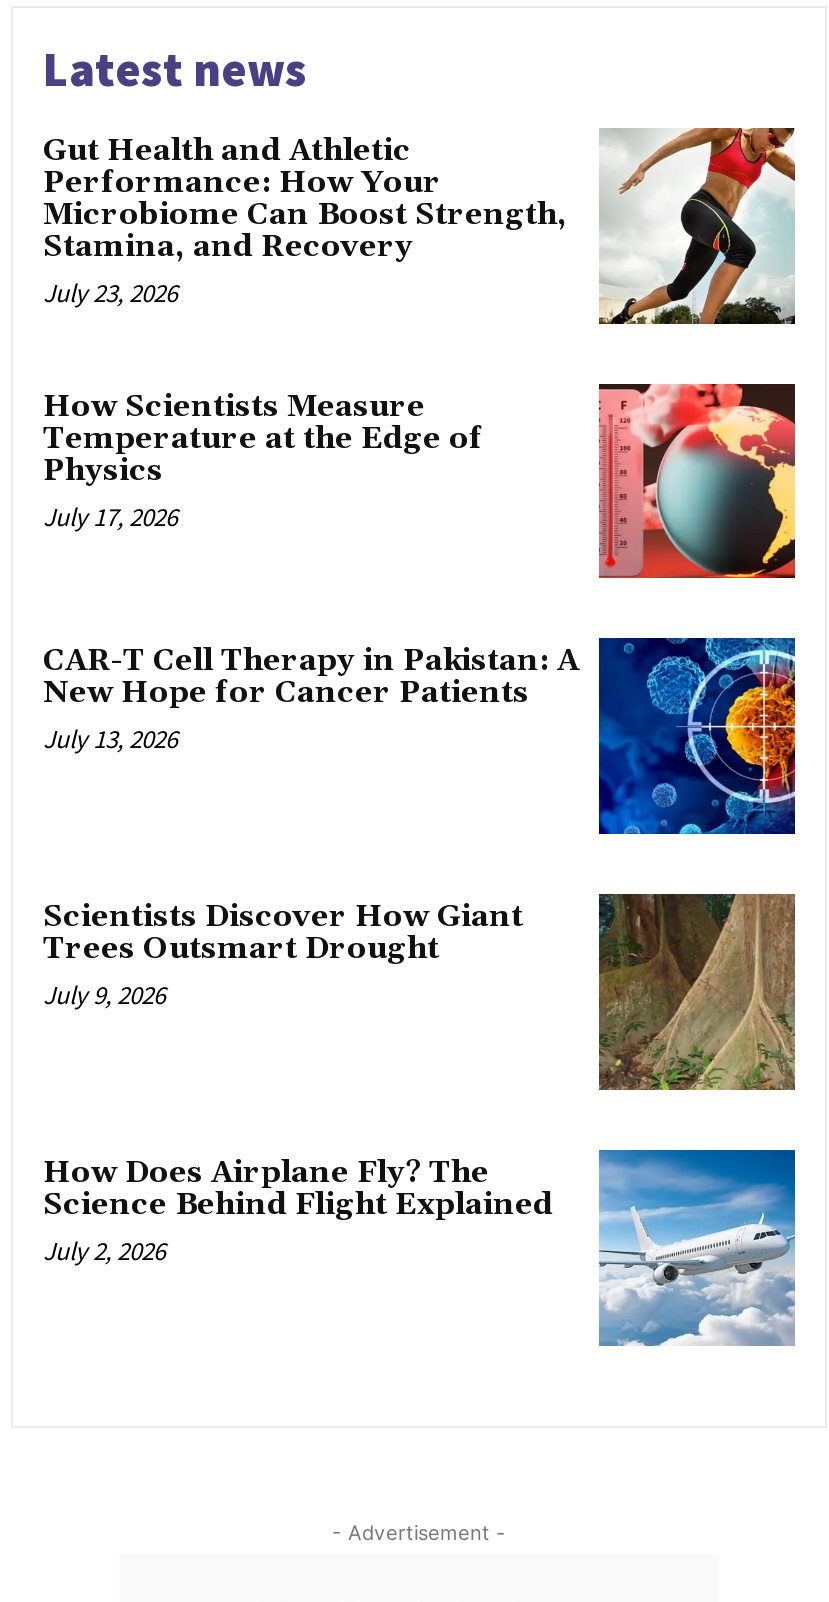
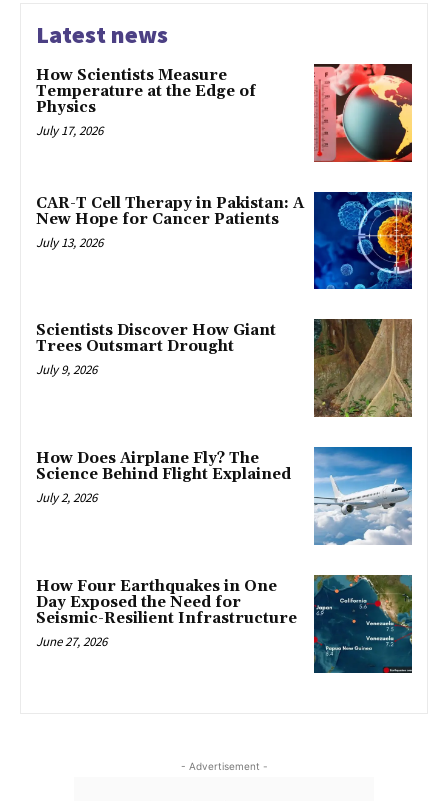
- [image]
- Gut Health and Athletic
- Performance: How Your
- Microbiome Can Boost Strength,
- Stamina, and Recovery
- July 23, 2026

moved up: [image] | How Scientists Measure | Temperature at the Edge of | ... | Science Behind Flight Explained | July 2, 2026

+ [image]
+ How Four Earthquakes in One
+ Day Exposed the Need for
+ Seismic-Resilient Infrastructure
+ June 27, 2026
